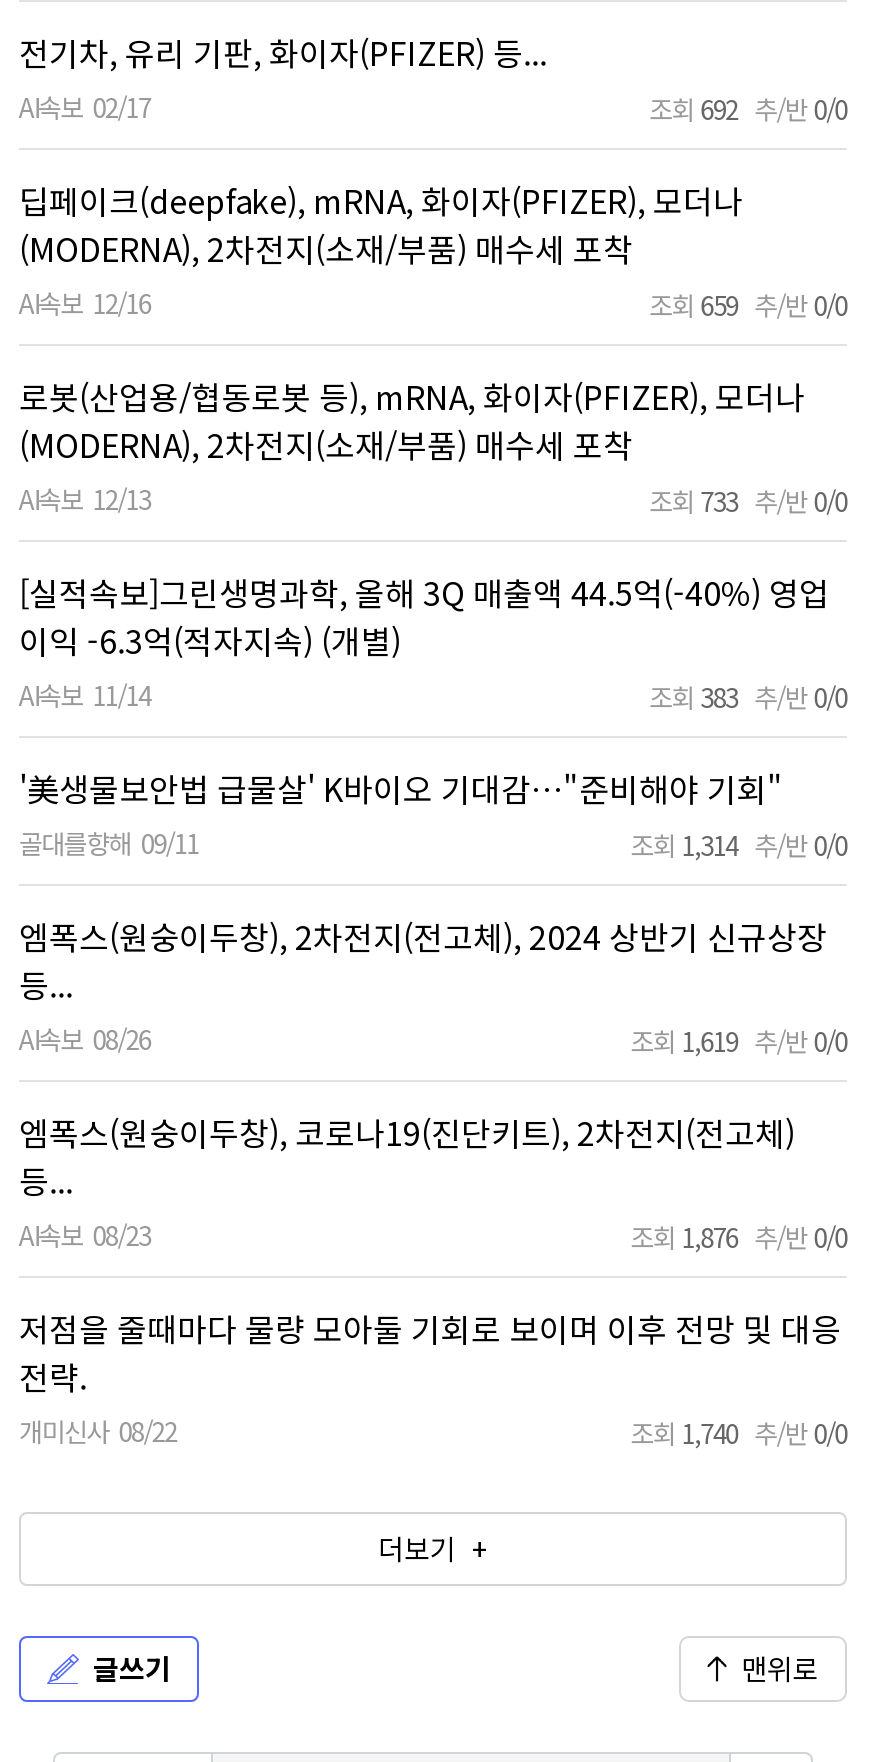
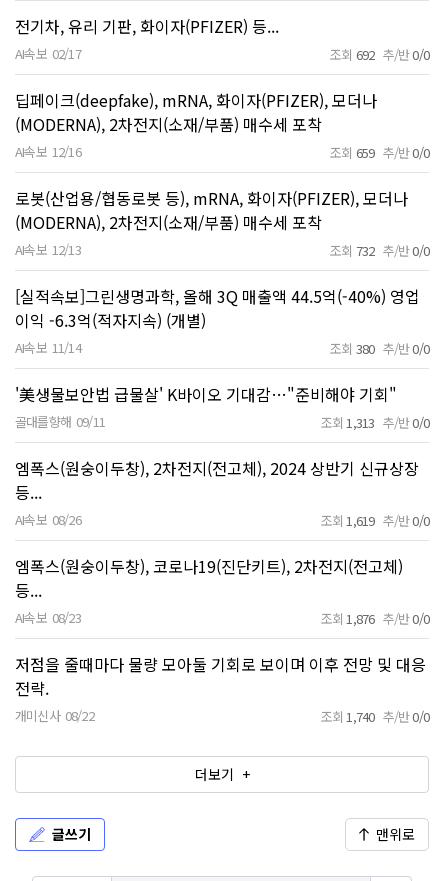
- 조회 733 추/반 0/0
+ 조회 732 추/반 0/0

- 조회 383 추/반 0/0
+ 조회 380 추/반 0/0

- 조회 1,314 추/반 0/0
+ 조회 1,313 추/반 0/0
